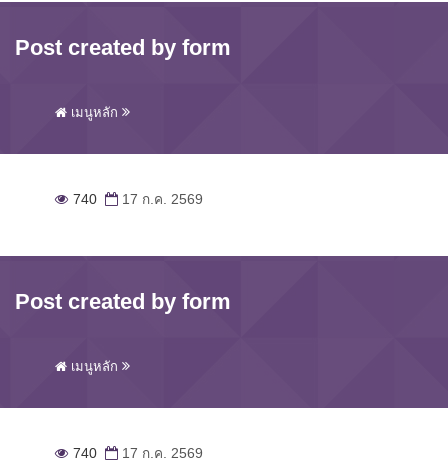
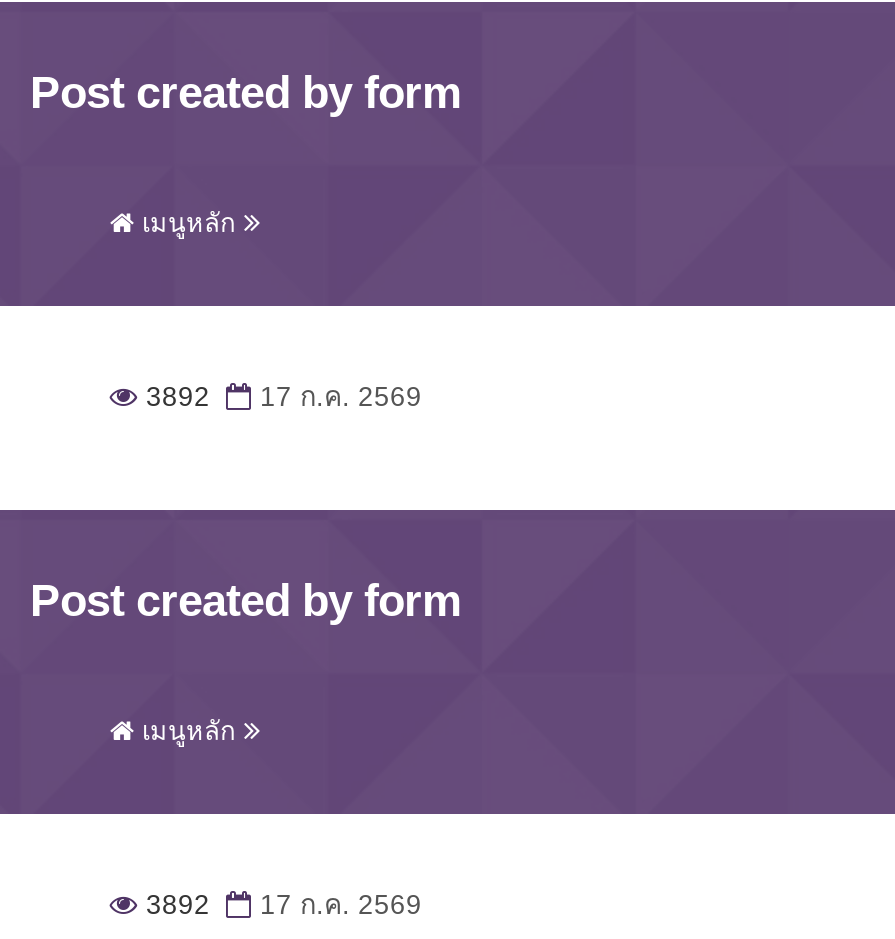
- 740 17 ก.ค. 2569
+ 3892 17 ก.ค. 2569

- 740 17 ก.ค. 2569
+ 3892 17 ก.ค. 2569
